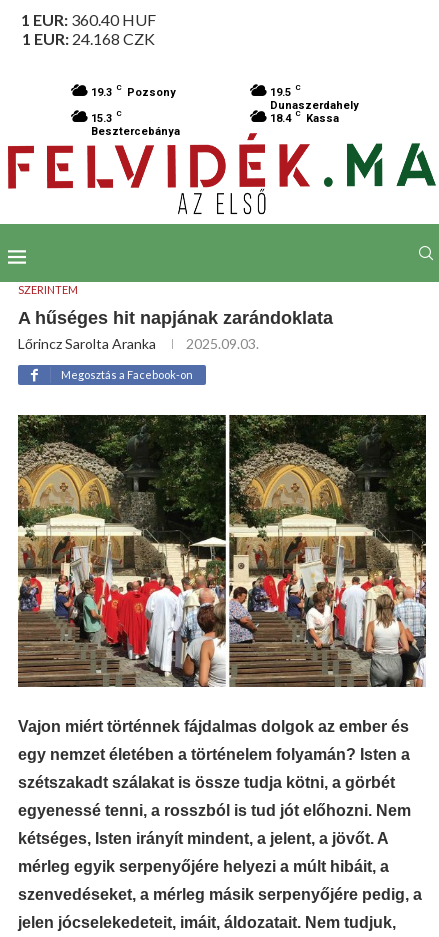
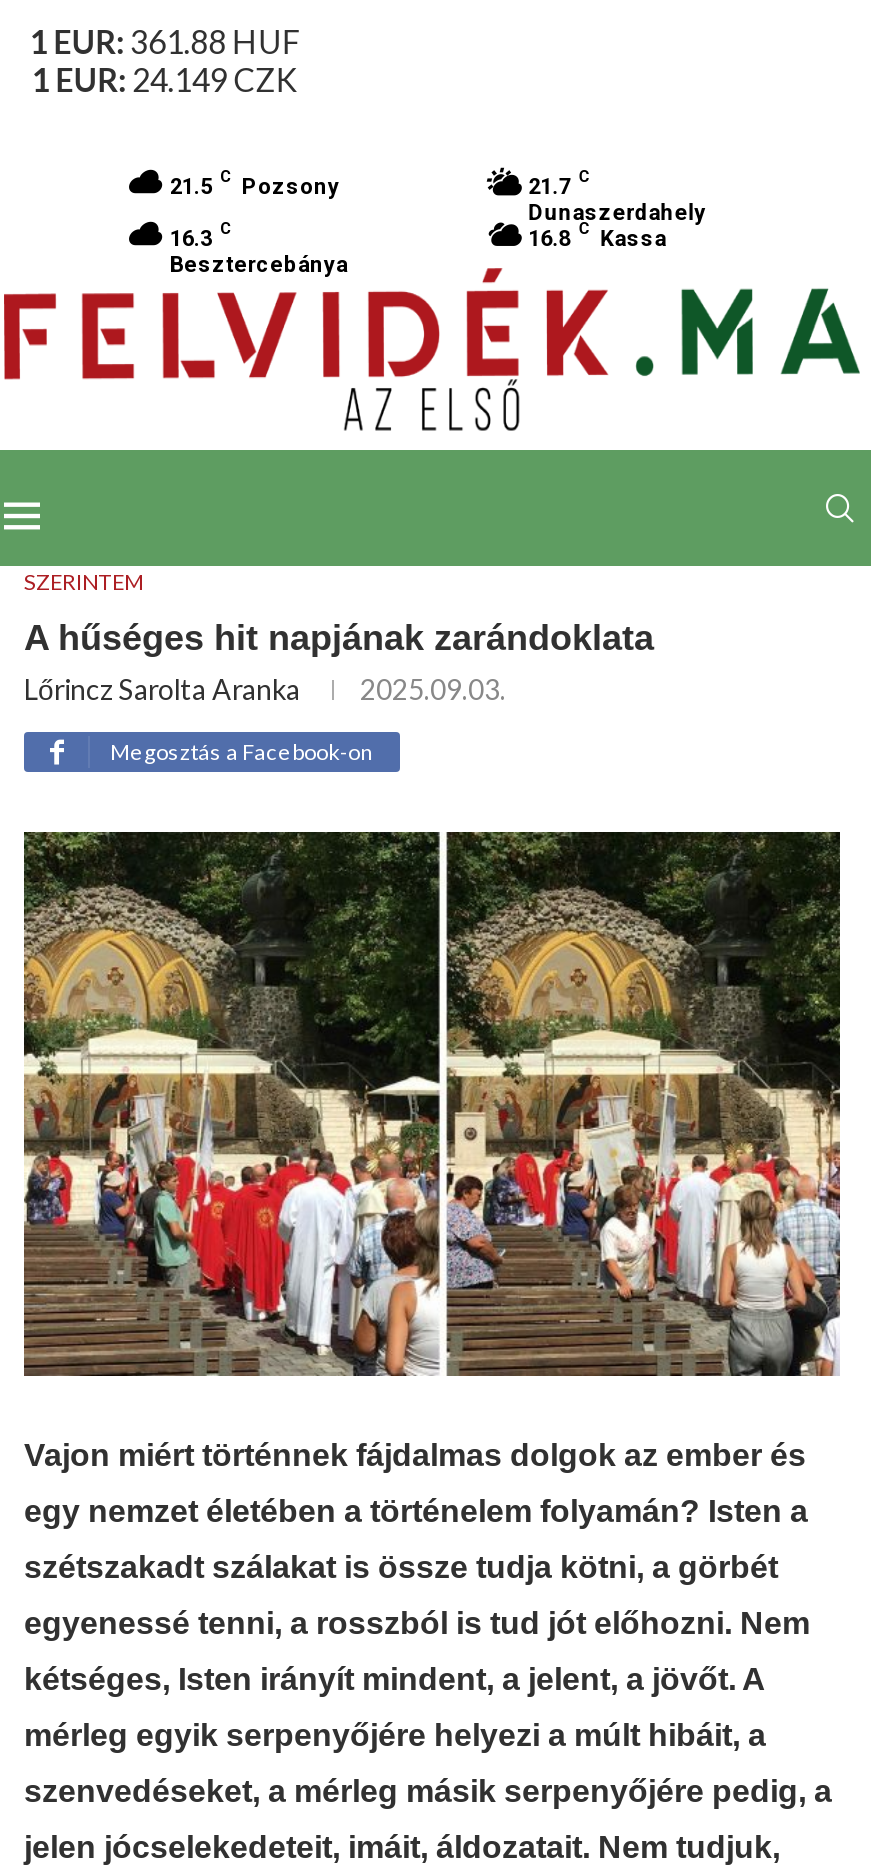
- 1 EUR: 360.40 HUF
+ 1 EUR: 361.88 HUF

- 1 EUR: 24.168 CZK
+ 1 EUR: 24.149 CZK

- 19.3 C Pozsony
+ 21.5 C Pozsony

- 19.5 C
+ 21.7 C

- 15.3 C
+ 16.3 C

- 18.4 C Kassa
+ 16.8 C Kassa
